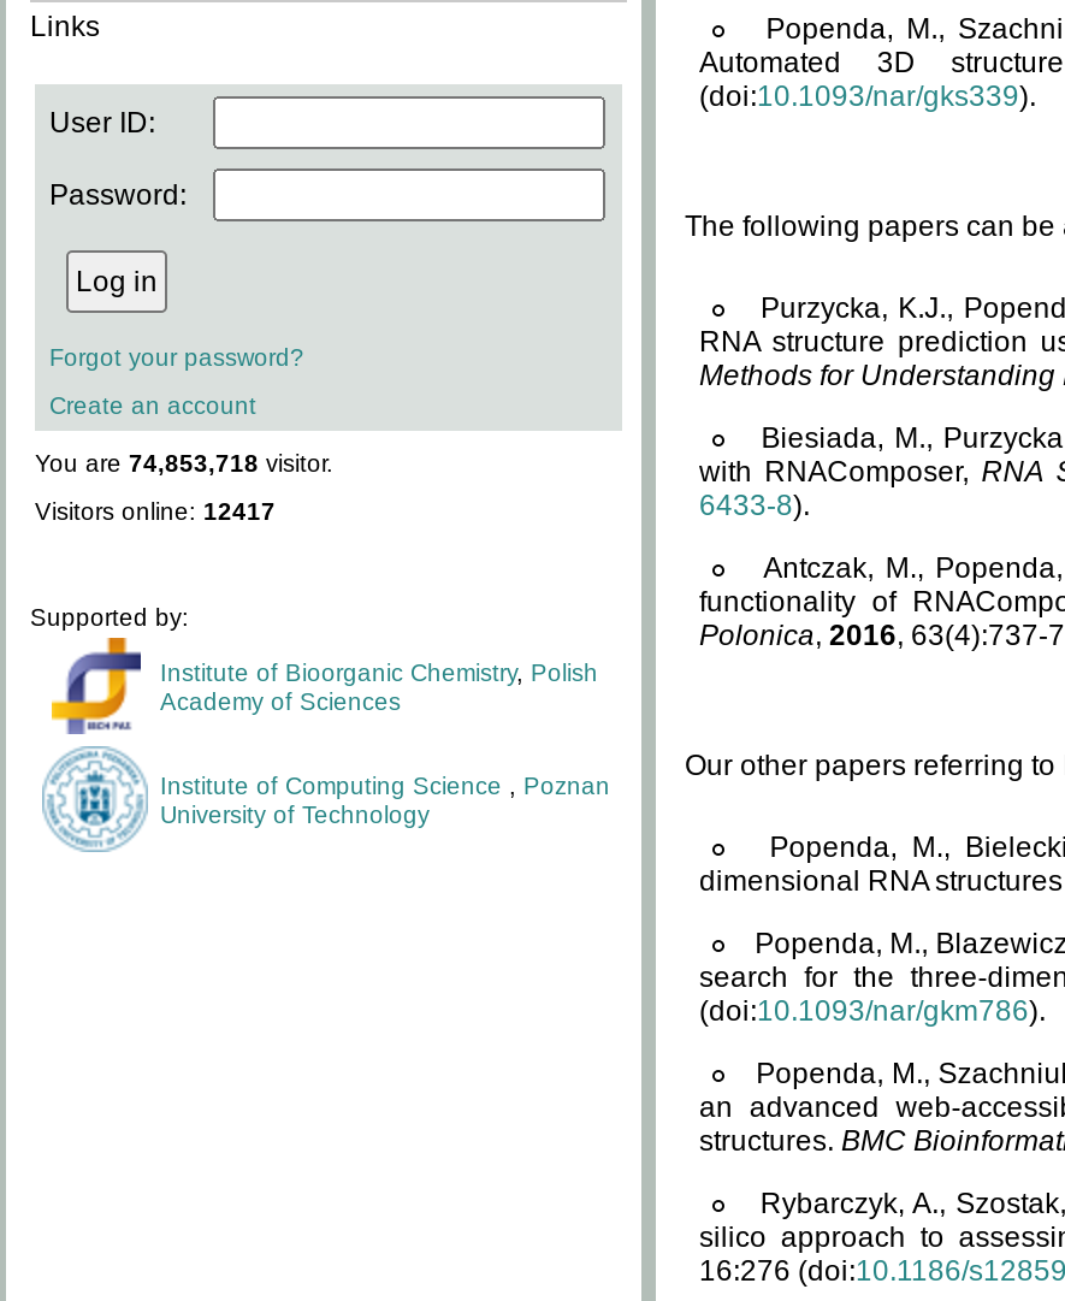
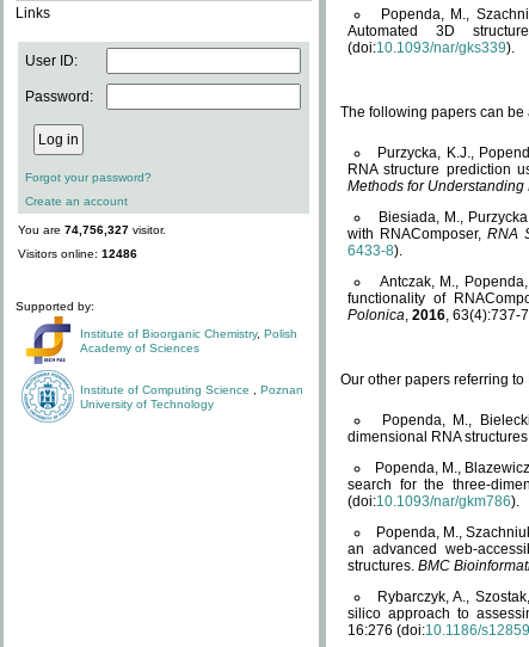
- You are 74,853,718 visitor.
+ You are 74,756,327 visitor.

- Visitors online: 12417
+ Visitors online: 12486
